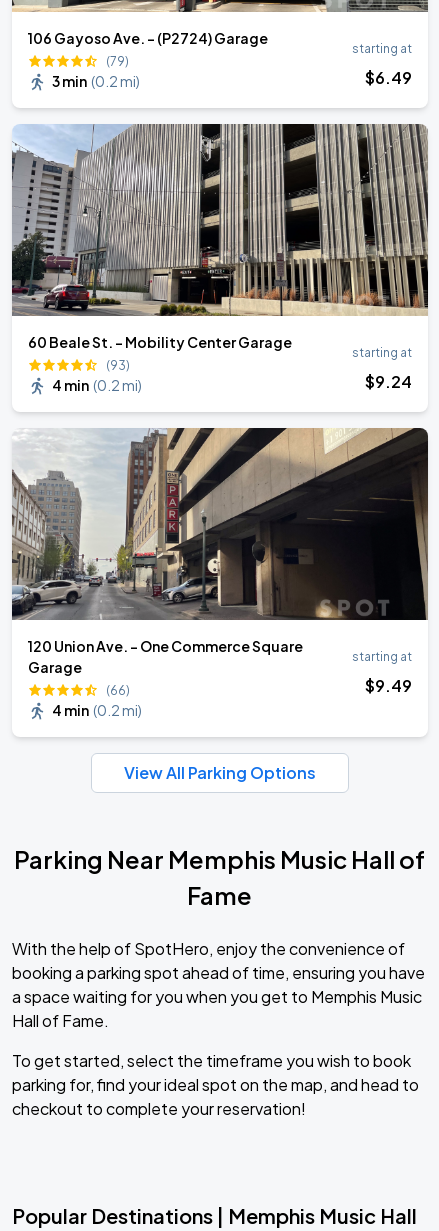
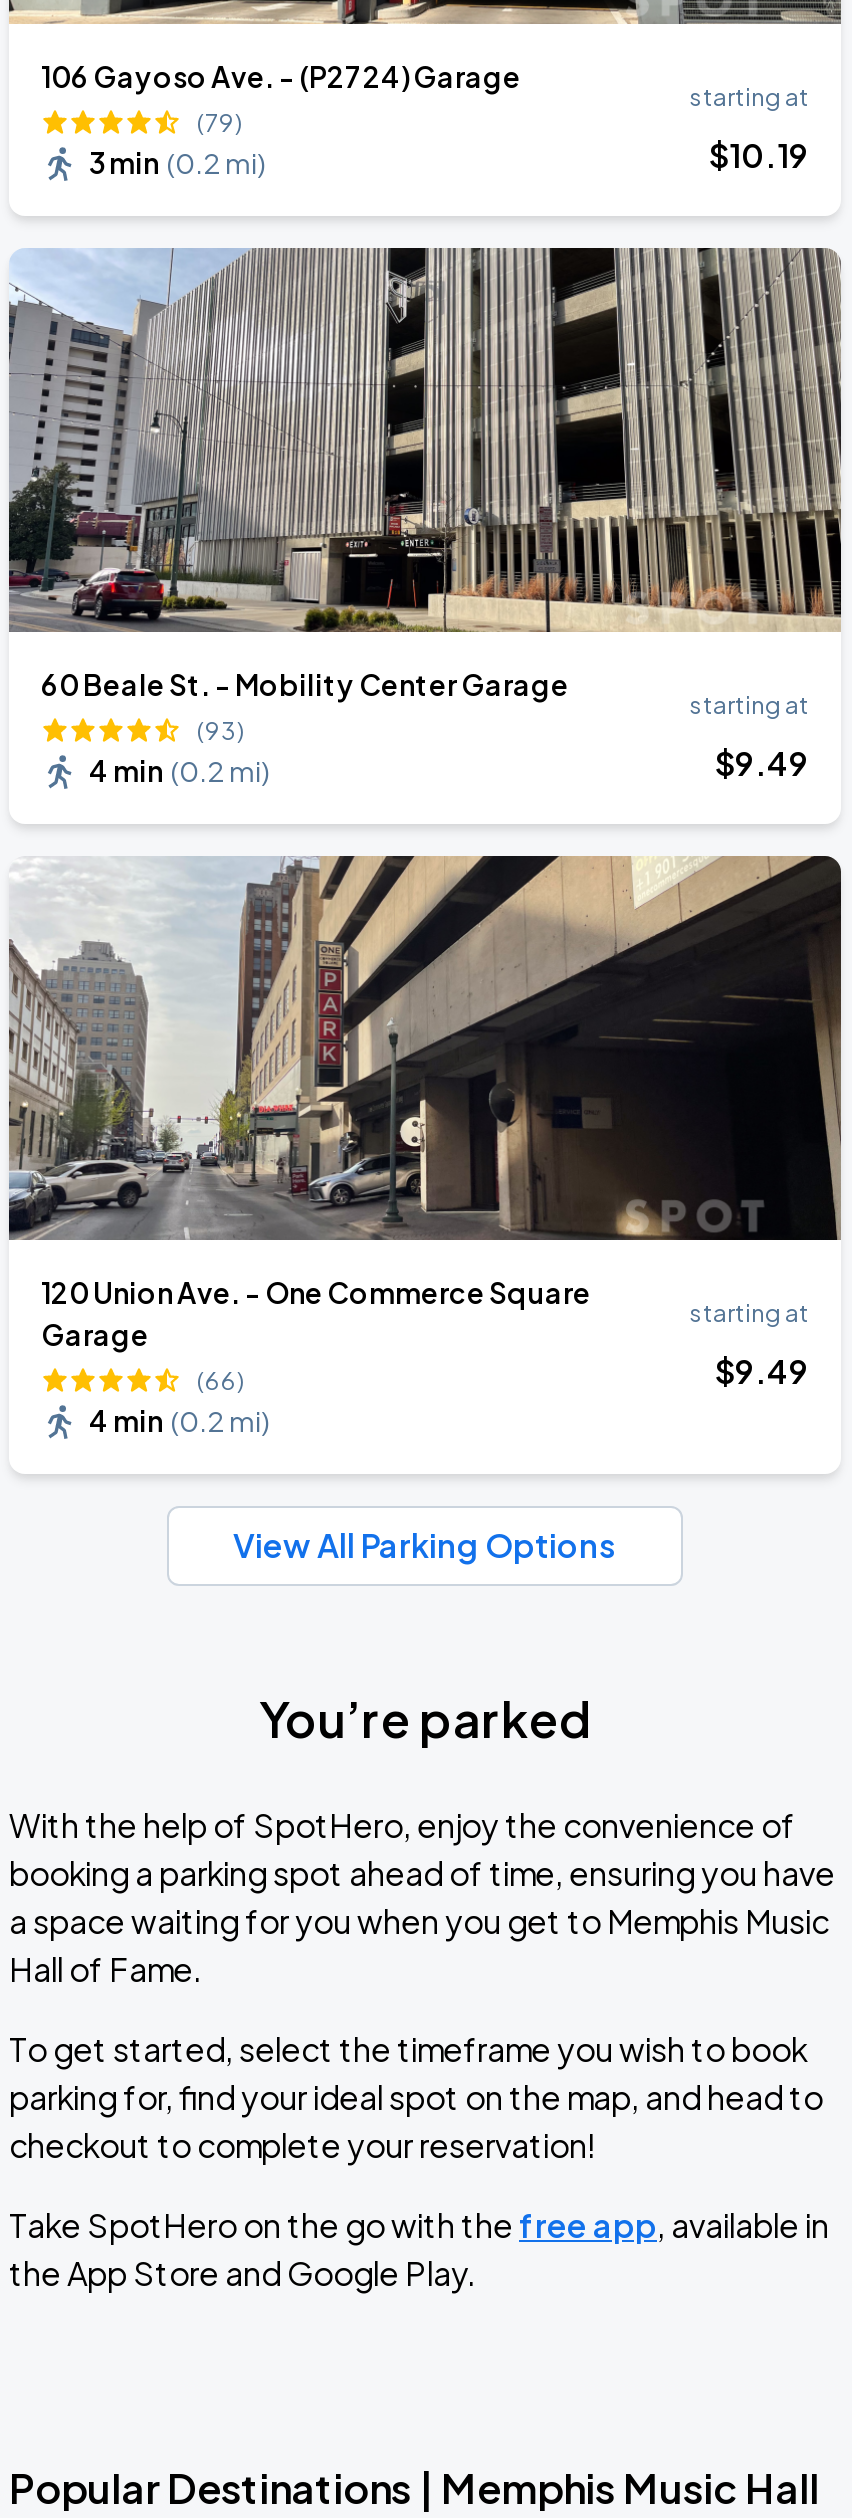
- $6.49
+ $10.19

- $9.24
+ $9.49

- Parking Near Memphis Music Hall of
- Fame
+ You’re parked

moved up: With the help of SpotHero, enjoy the convenience of | booking a parking spot ahead of time, ensuring you have | a space waiting for you when you get to Memphis Music | Hall of Fame. | To get started, select the timeframe you wish to book | parking for, find your ideal spot on the map, and head to | checkout to complete your reservation!

+ Take SpotHero on the go with the free app, available in
+ the App Store and Google Play.
